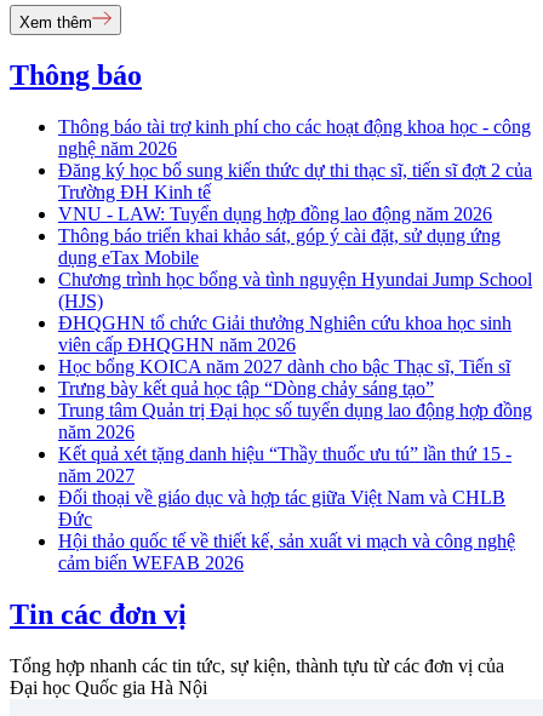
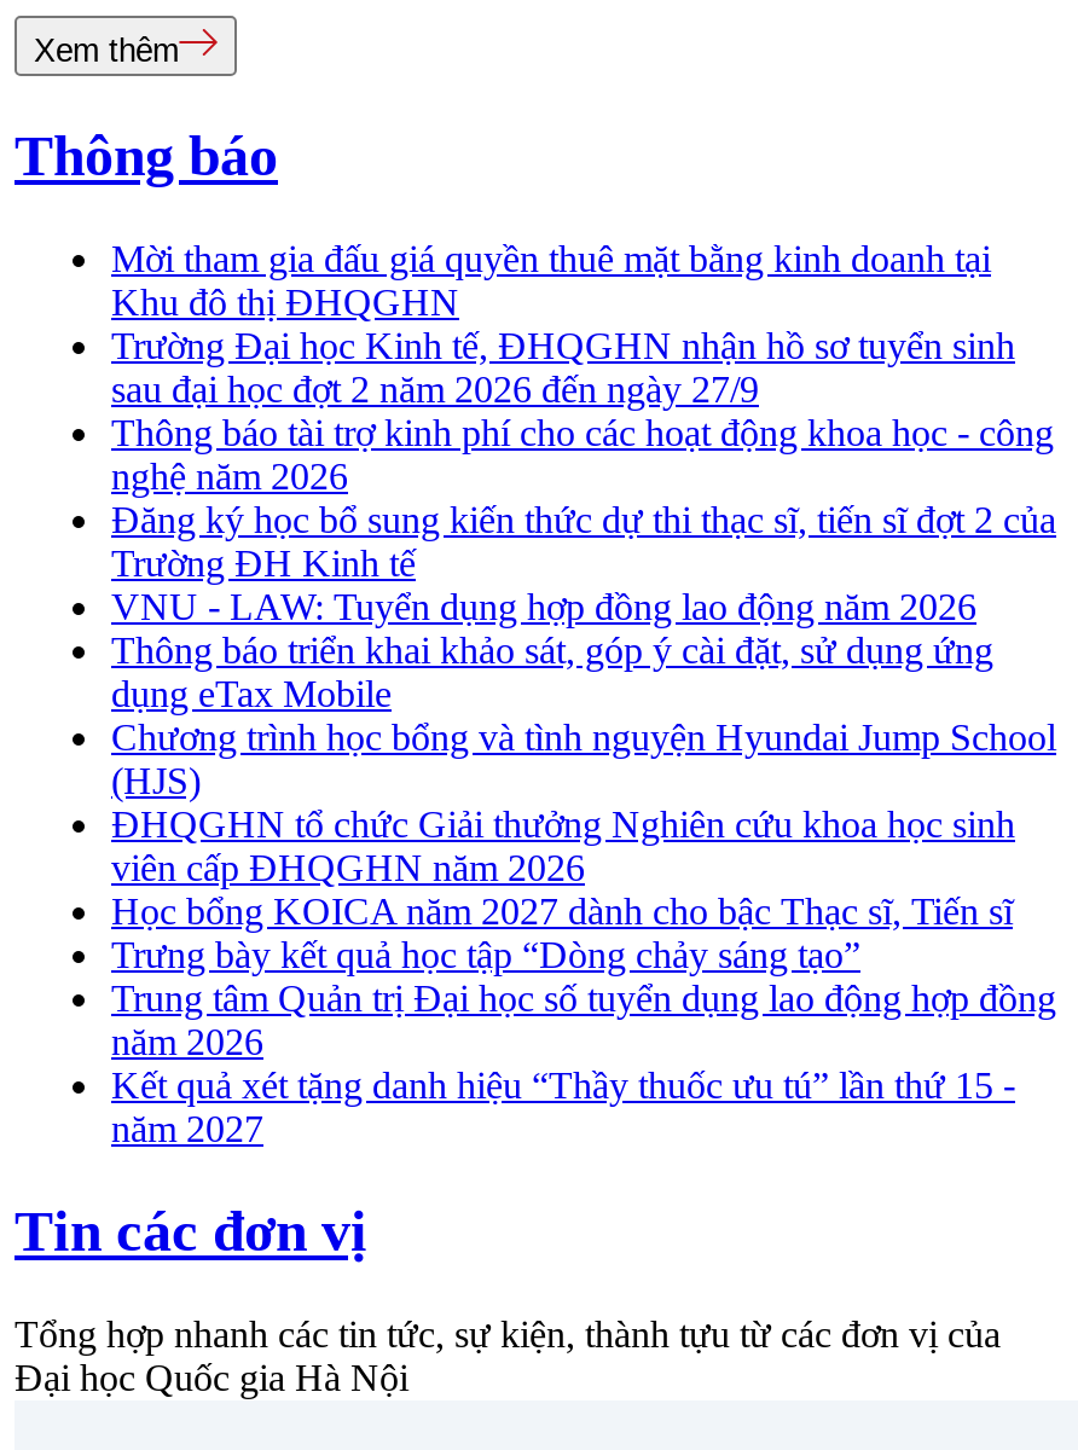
+ Mời tham gia đấu giá quyền thuê mặt bằng kinh doanh tại
+ Khu đô thị ĐHQGHN
+ Trường Đại học Kinh tế, ĐHQGHN nhận hồ sơ tuyển sinh
+ sau đại học đợt 2 năm 2026 đến ngày 27/9

moved down: Thông báo tài trợ kinh phí cho các hoạt động khoa học - công | nghệ năm 2026 | Đăng ký học bổ sung kiến thức dự thi thạc sĩ, tiến sĩ đợt 2 của | ... | Kết quả xét tặng danh hiệu “Thầy thuốc ưu tú” lần thứ 15 - | năm 2027

- Đối thoại về giáo dục và hợp tác giữa Việt Nam và CHLB
- Đức
- Hội thảo quốc tế về thiết kế, sản xuất vi mạch và công nghệ
- cảm biến WEFAB 2026
